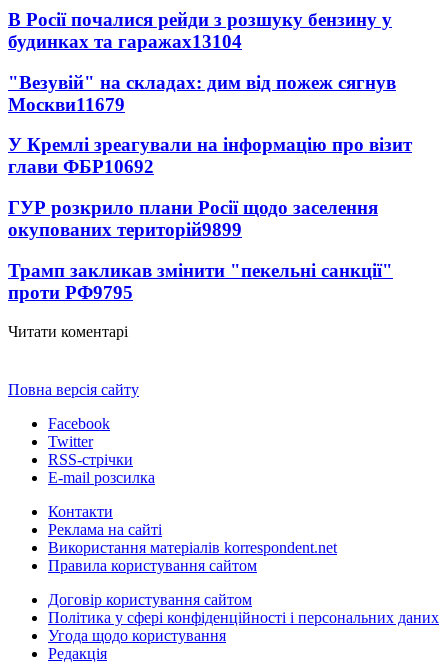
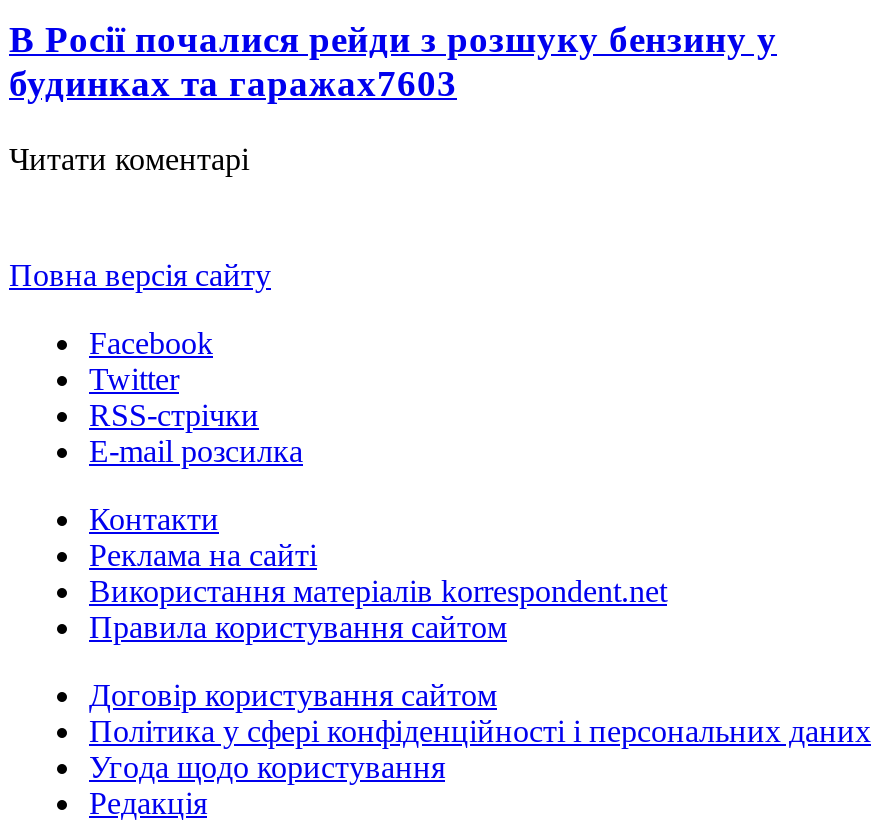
- будинках та гаражах13104
- "Везувій" на складах: дим від пожеж сягнув
- Москви11679
- У Кремлі зреагували на інформацію про візит
- глави ФБР10692
- ГУР розкрило плани Росії щодо заселення
- окупованих територій9899
- Трамп закликав змінити "пекельні санкції"
- проти РФ9795
+ будинках та гаражах7603
